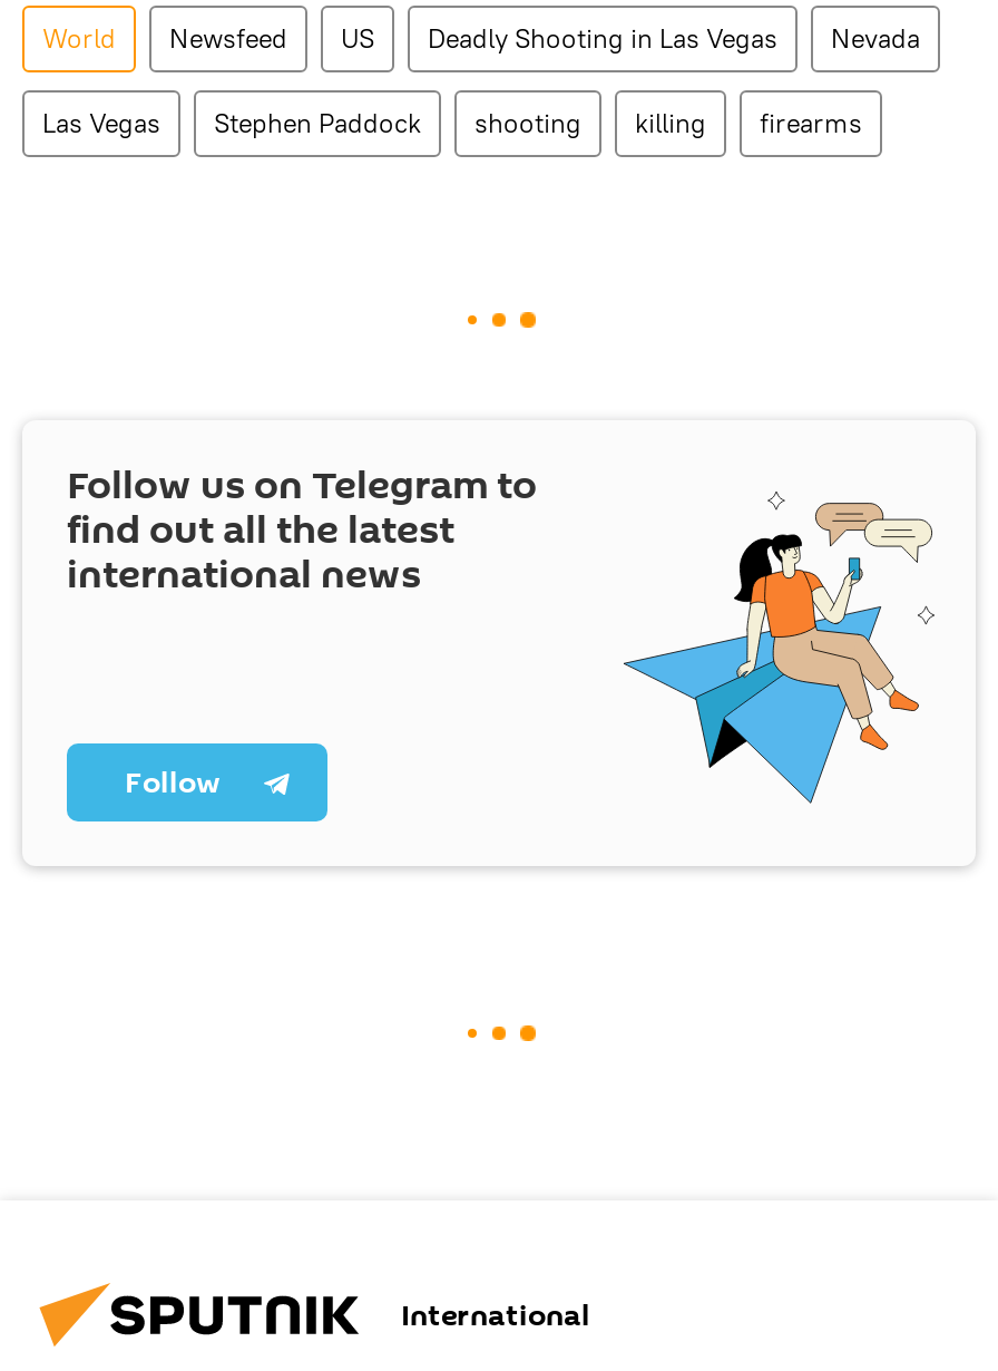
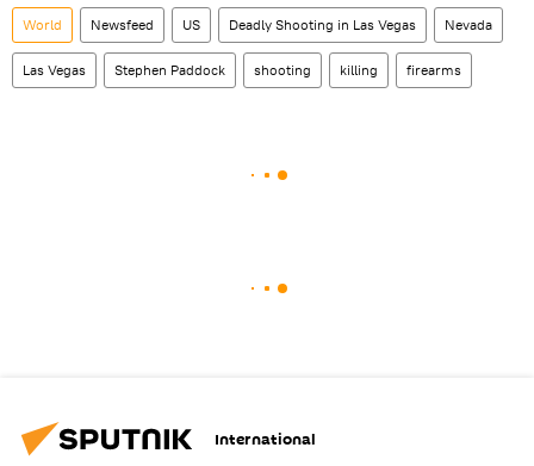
- [image]
- Follow us on Telegram to
- find out all the latest
- international news

- Follow
